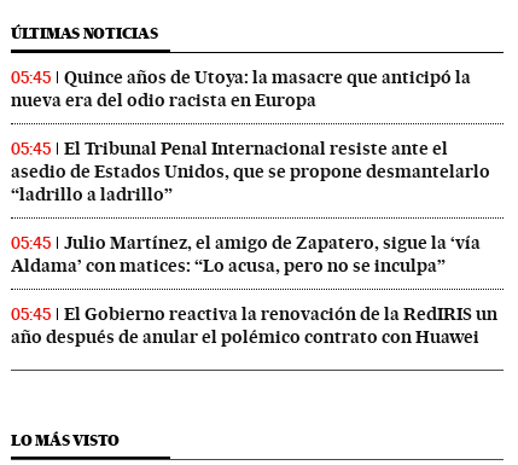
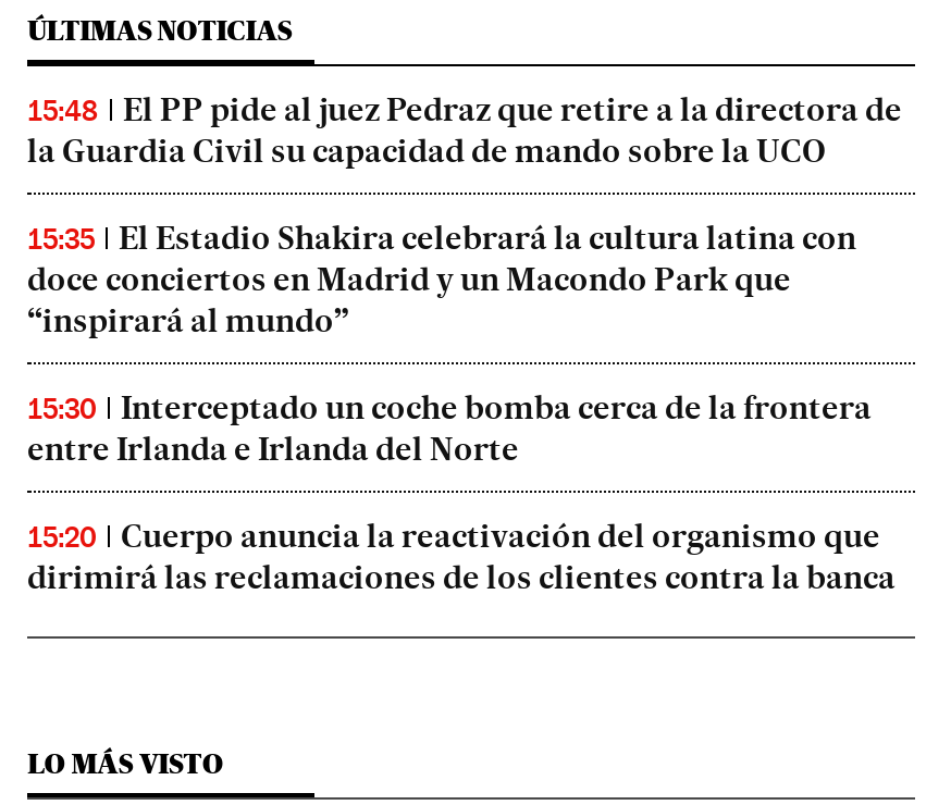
- 05:45
- Quince años de Utoya: la masacre que anticipó la
- nueva era del odio racista en Europa
+ 15:48
+ El PP pide al juez Pedraz que retire a la directora de
+ la Guardia Civil su capacidad de mando sobre la UCO

- 05:45
- El Tribunal Penal Internacional resiste ante el
- asedio de Estados Unidos, que se propone desmantelarlo
- “ladrillo a ladrillo”
+ 15:35
+ El Estadio Shakira celebrará la cultura latina con
+ doce conciertos en Madrid y un Macondo Park que
+ “inspirará al mundo”

- 05:45
- Julio Martínez, el amigo de Zapatero, sigue la ‘vía
- Aldama’ con matices: “Lo acusa, pero no se inculpa”
+ 15:30
+ Interceptado un coche bomba cerca de la frontera
+ entre Irlanda e Irlanda del Norte

- 05:45
- El Gobierno reactiva la renovación de la RedIRIS un
- año después de anular el polémico contrato con Huawei
+ 15:20
+ Cuerpo anuncia la reactivación del organismo que
+ dirimirá las reclamaciones de los clientes contra la banca
